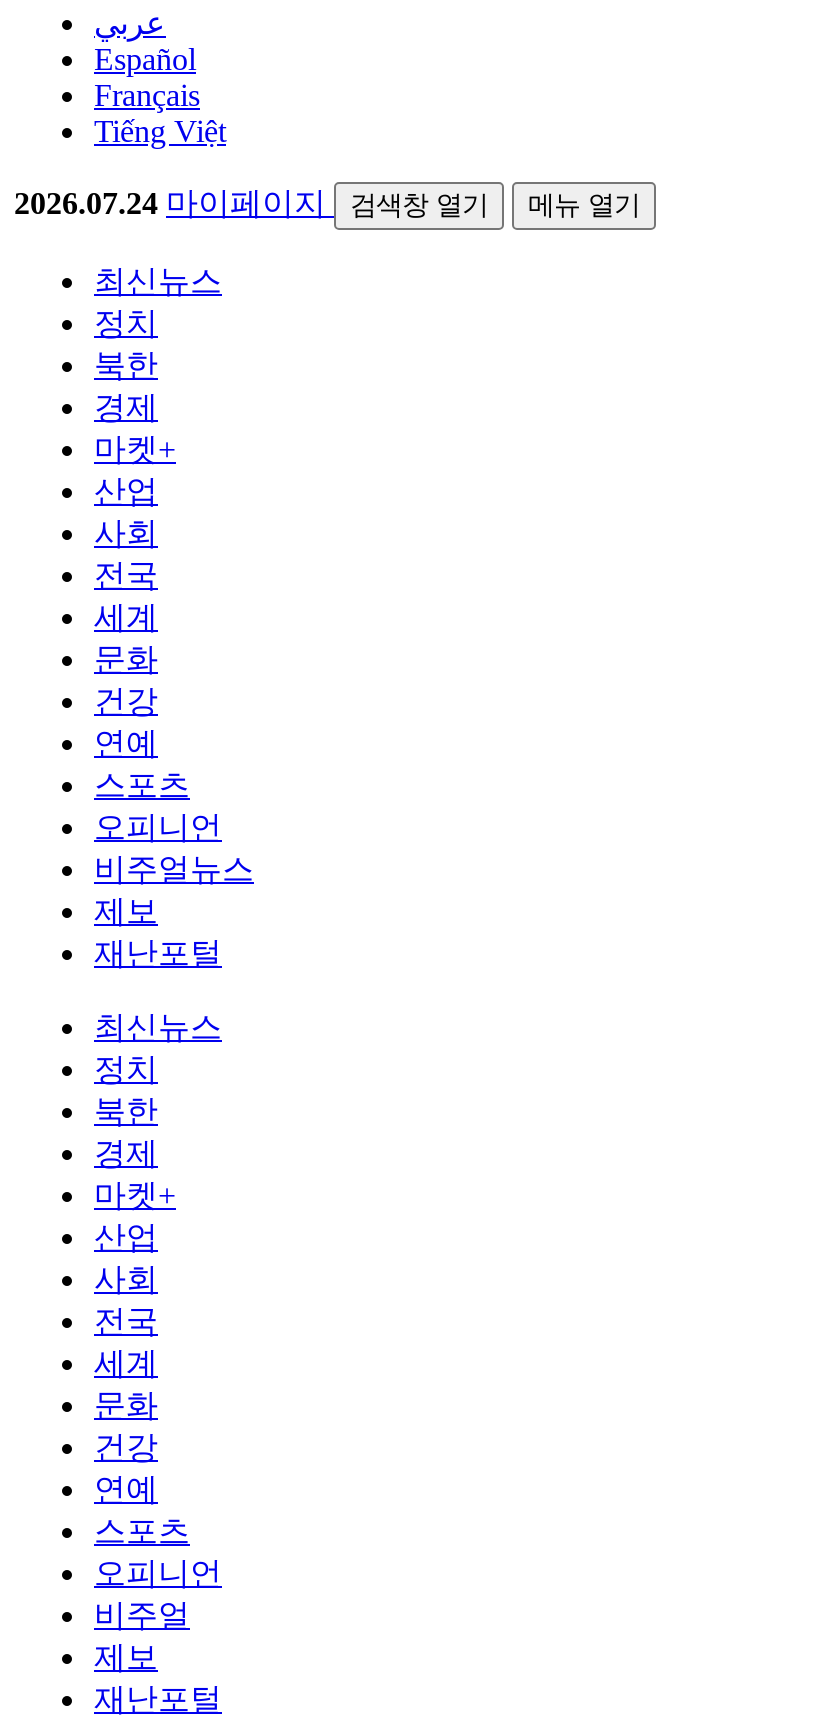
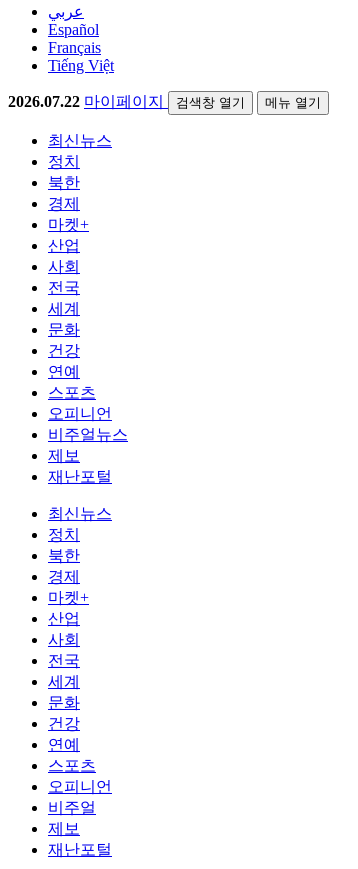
- 2026.07.24 마이페이지 검색창 열기 메뉴 열기
+ 2026.07.22 마이페이지 검색창 열기 메뉴 열기
